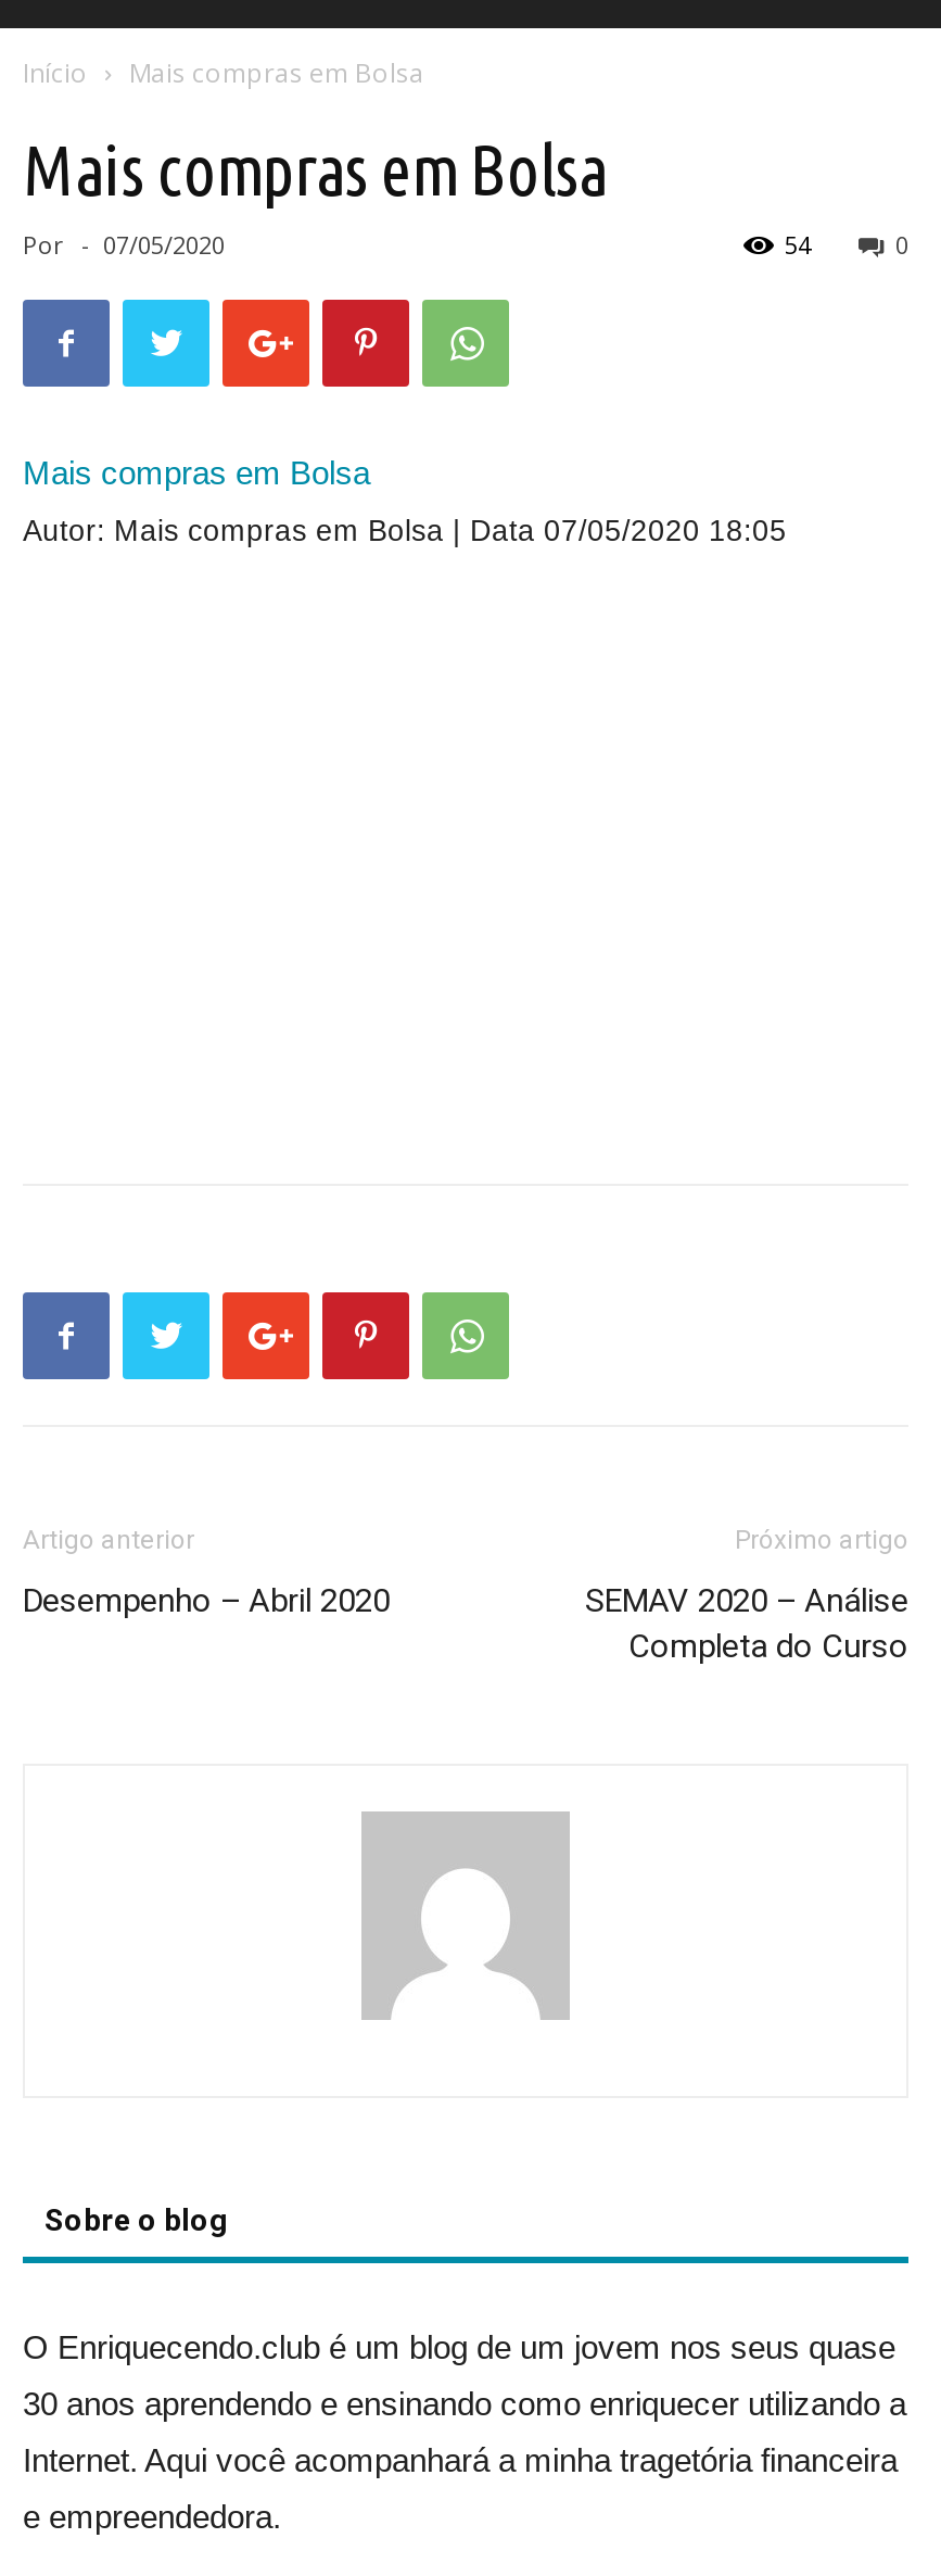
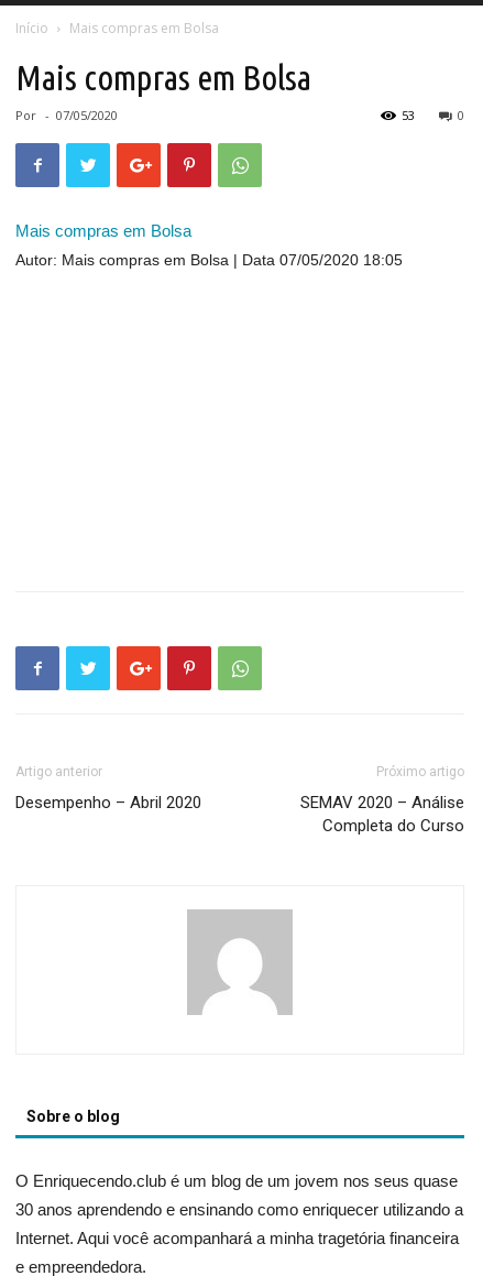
- 54
+ 53
